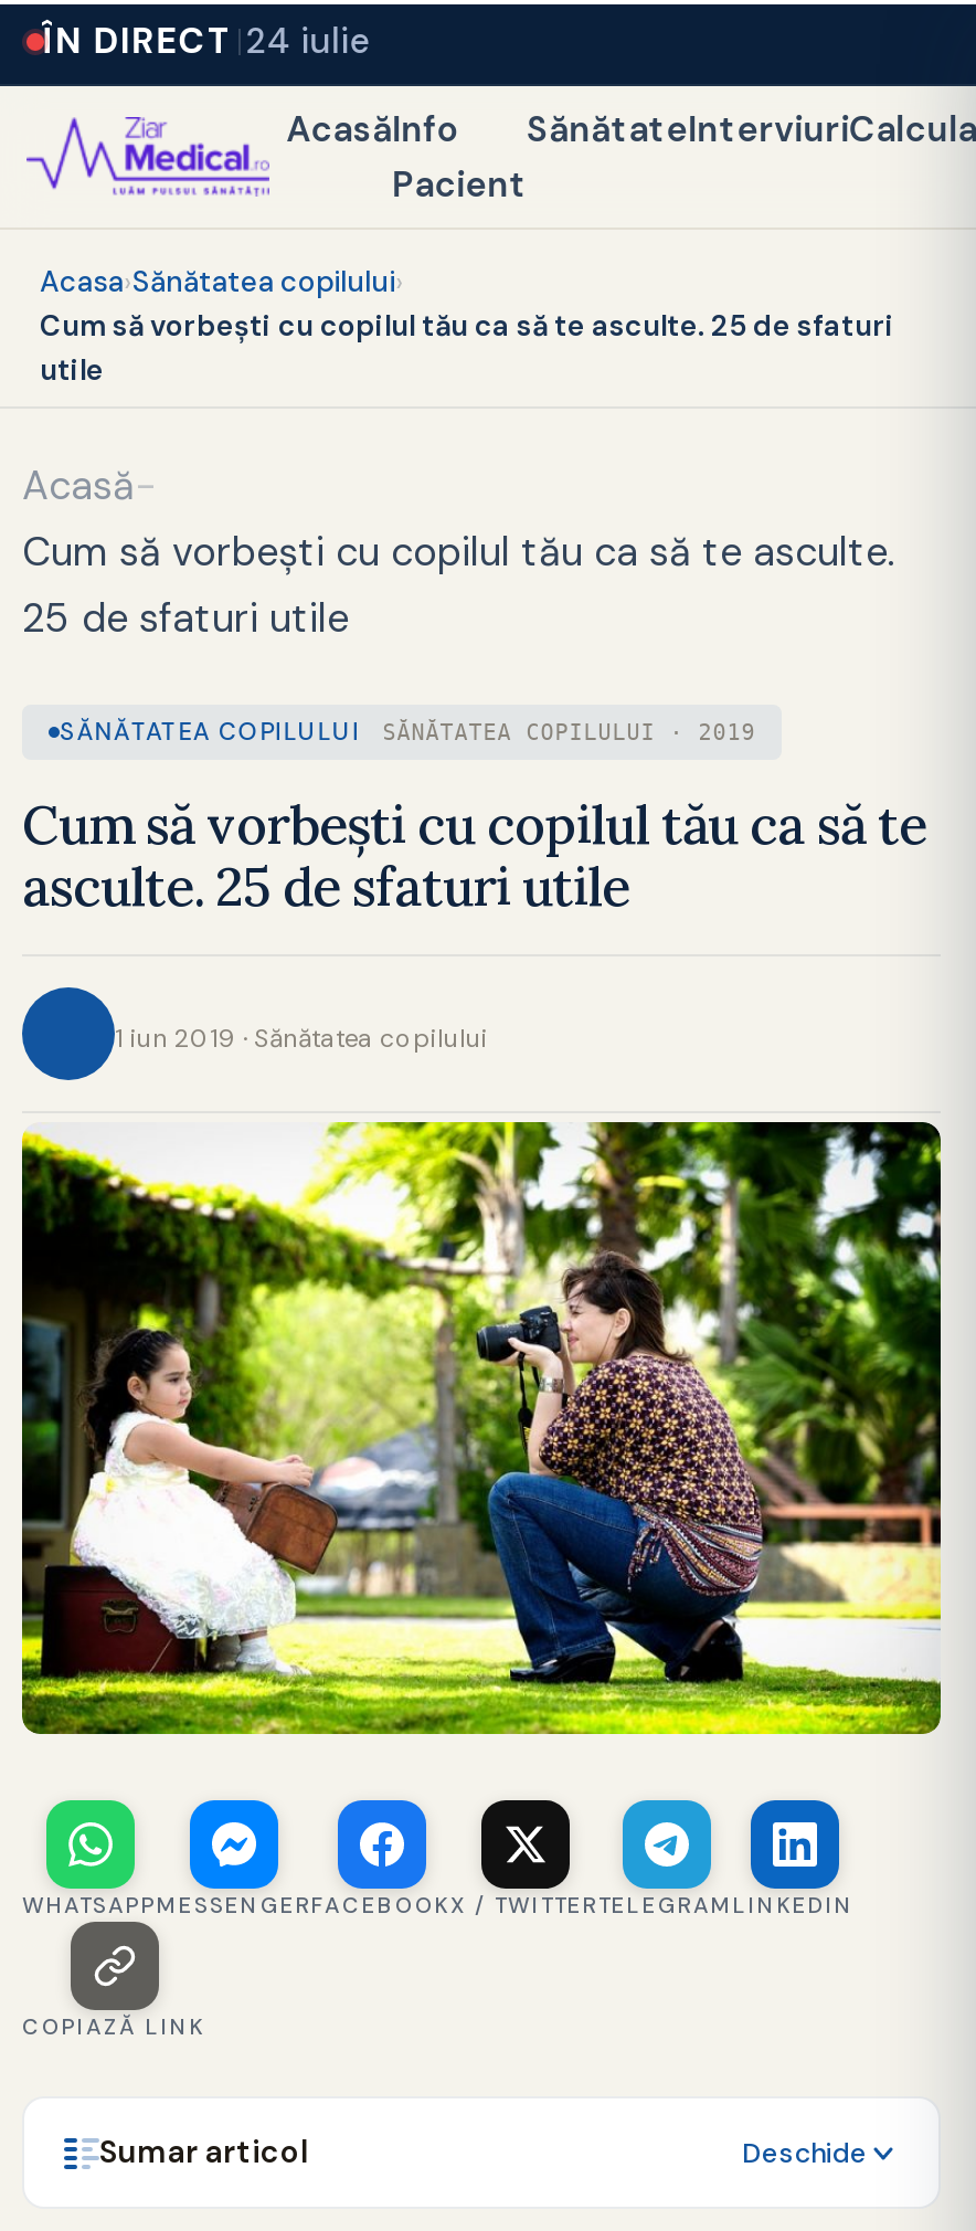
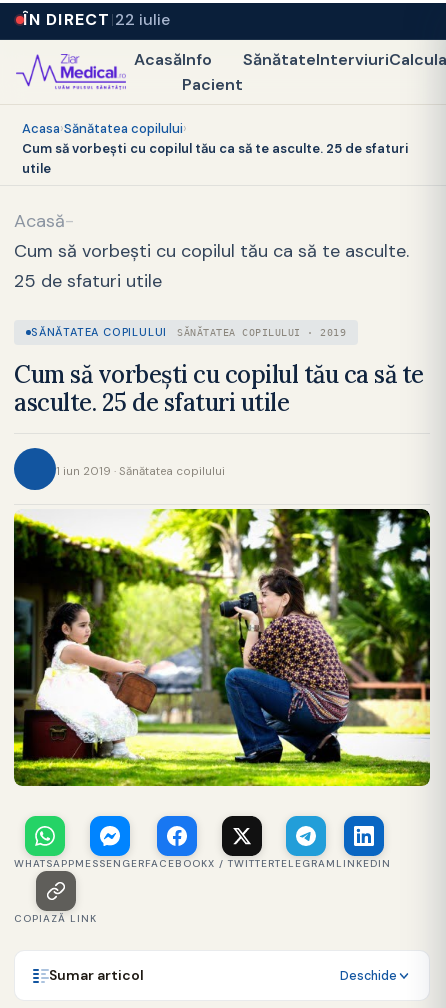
- ÎN DIRECT 24 iulie
+ ÎN DIRECT 22 iulie
